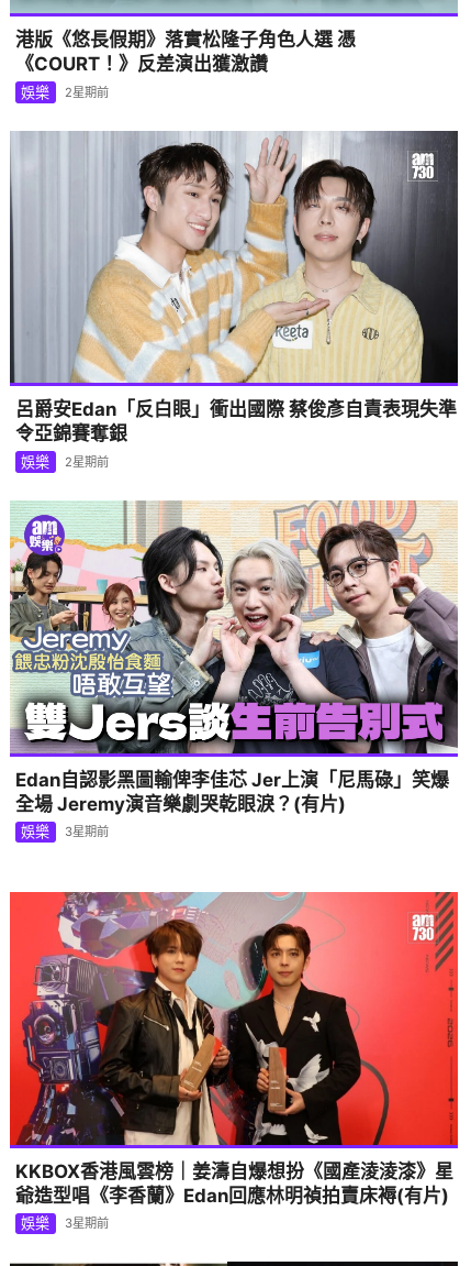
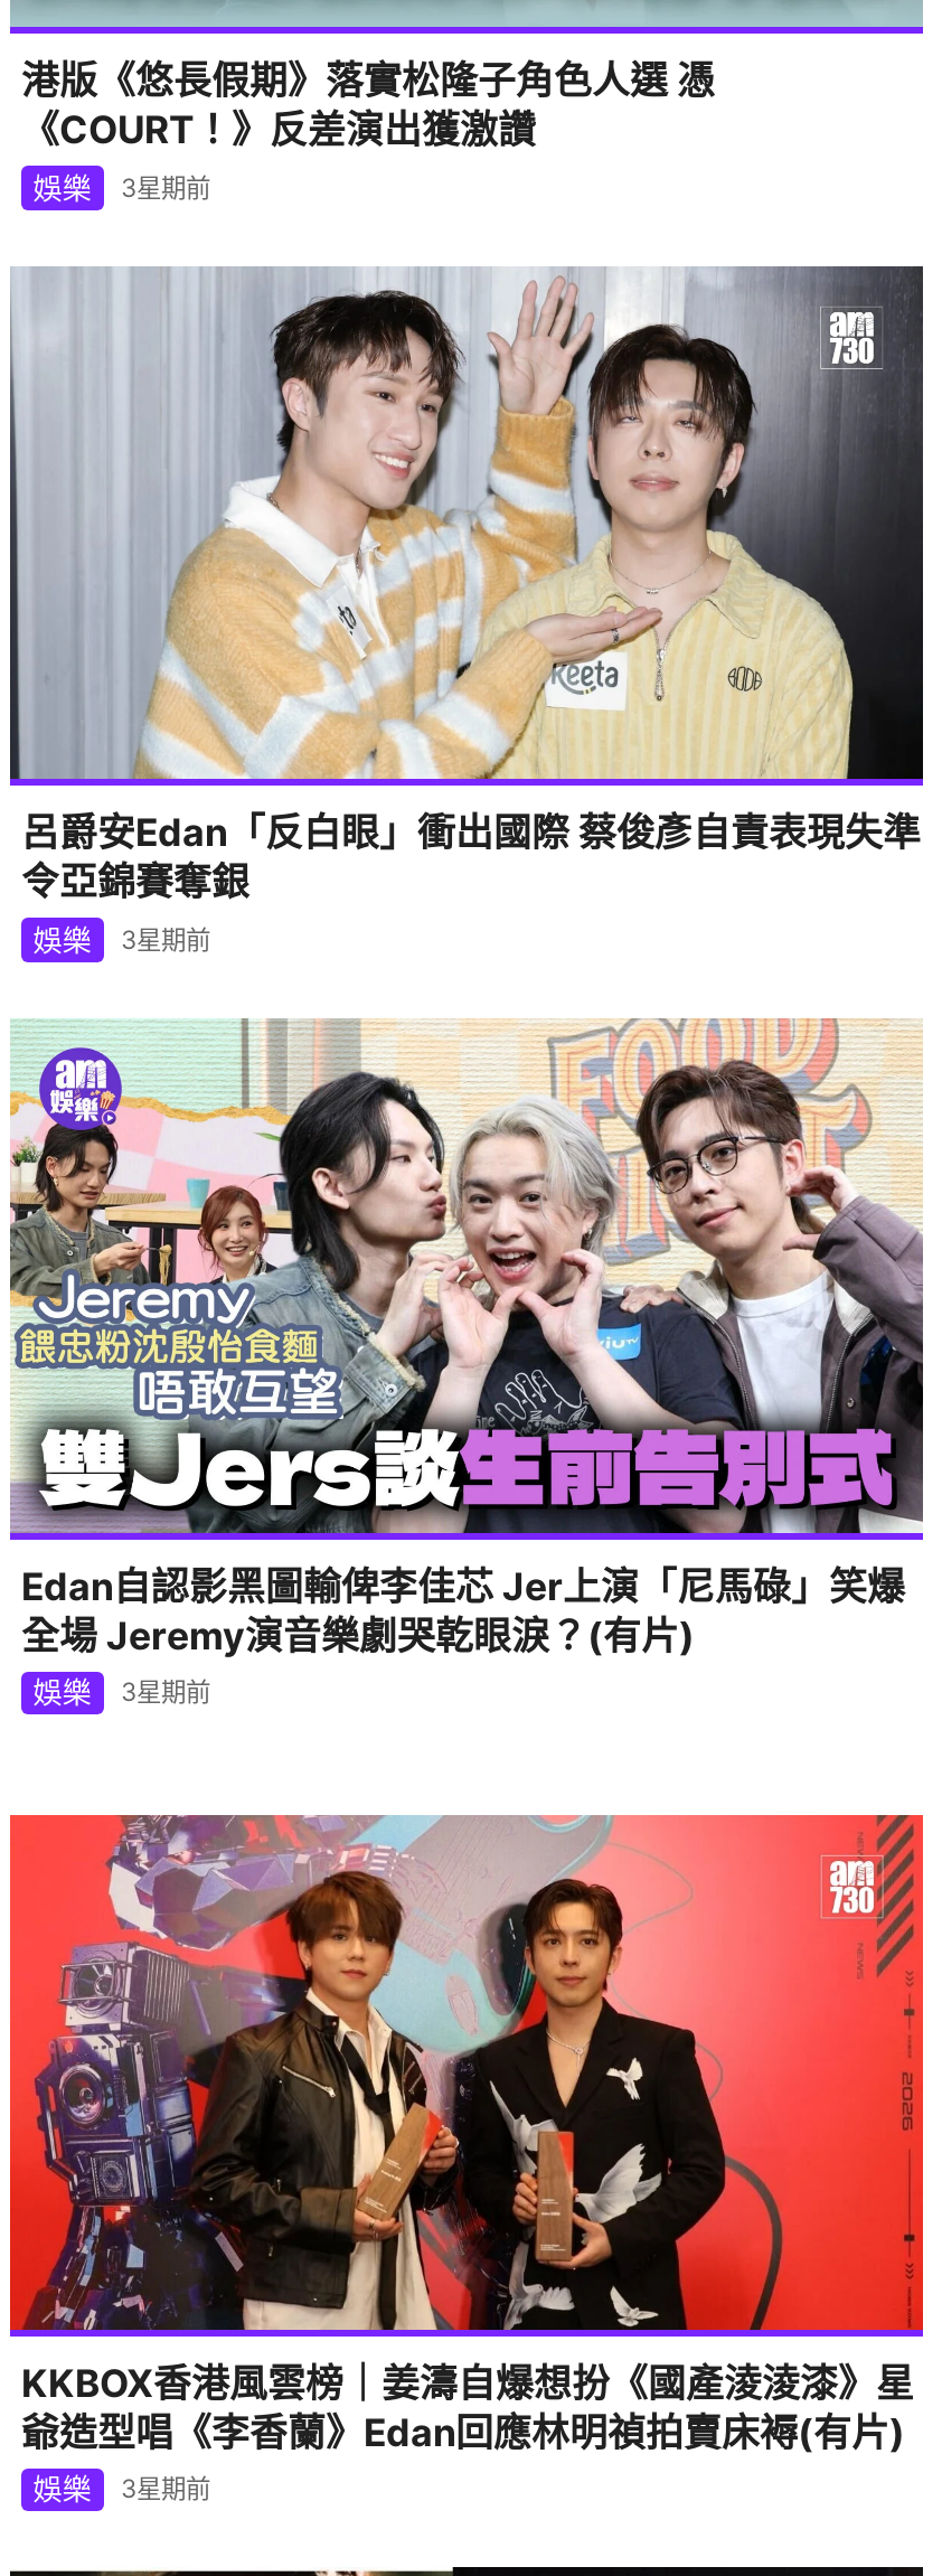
- 娛樂 2星期前
+ 娛樂 3星期前

- 娛樂 2星期前
+ 娛樂 3星期前
